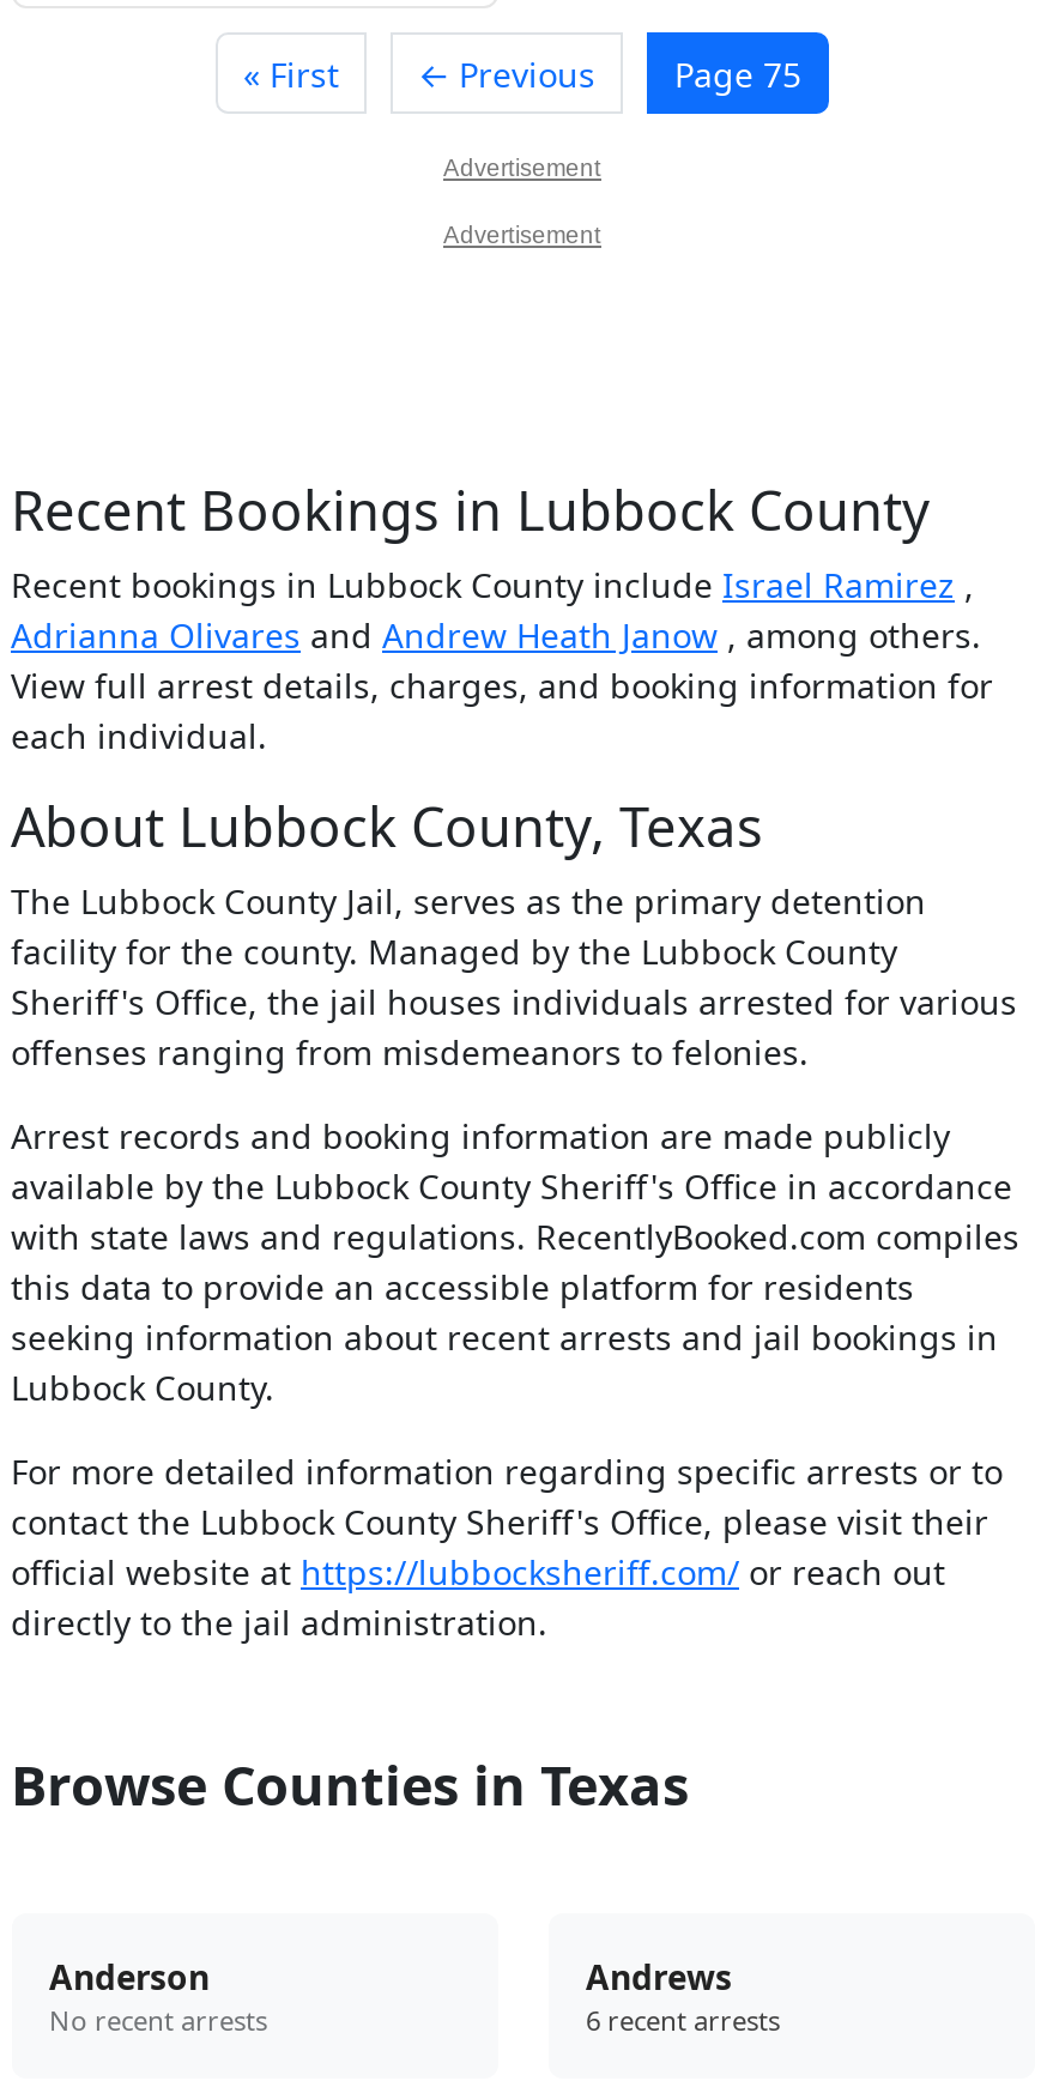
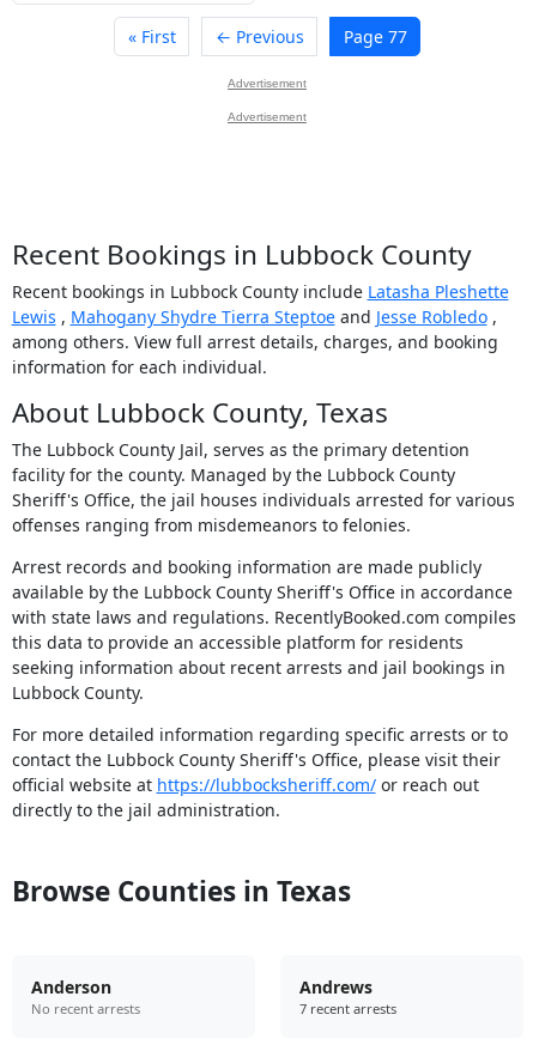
- Page 75
+ Page 77

- Recent bookings in Lubbock County include Israel Ramirez,
- Adrianna Olivares and Andrew Heath Janow, among others.
- View full arrest details, charges, and booking information for
- each individual.
+ Recent bookings in Lubbock County include Latasha Pleshette
+ Lewis, Mahogany Shydre Tierra Steptoe and Jesse Robledo,
+ among others. View full arrest details, charges, and booking
+ information for each individual.

- 6 recent arrests
+ 7 recent arrests
